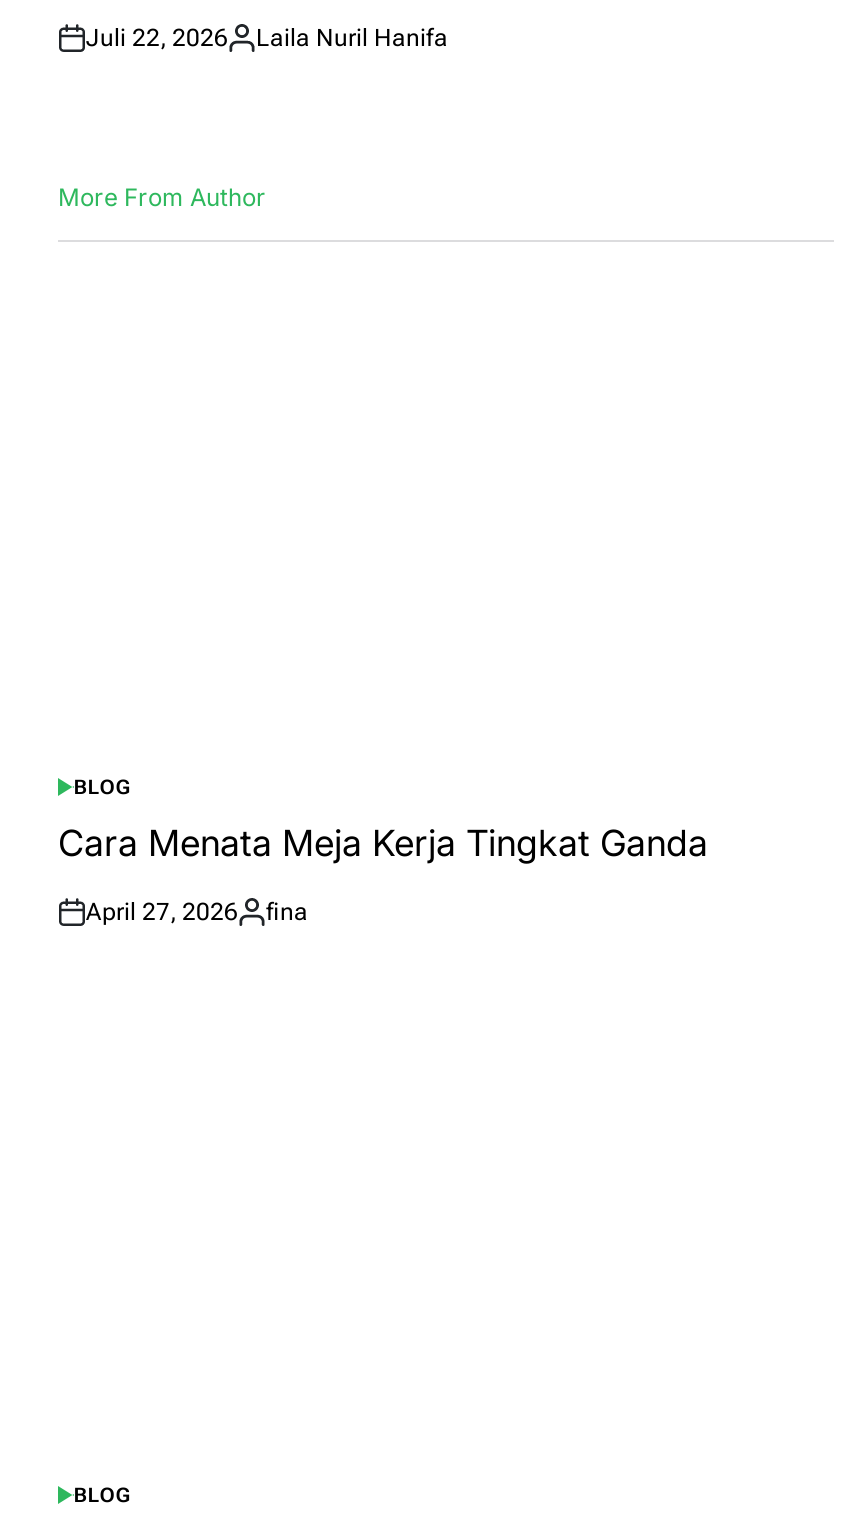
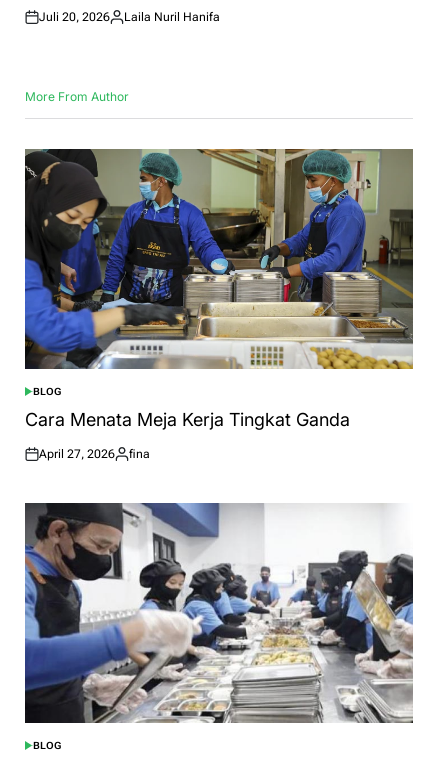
- Juli 22, 2026 Laila Nuril Hanifa
+ Juli 20, 2026 Laila Nuril Hanifa

+ [image]

+ [image]
